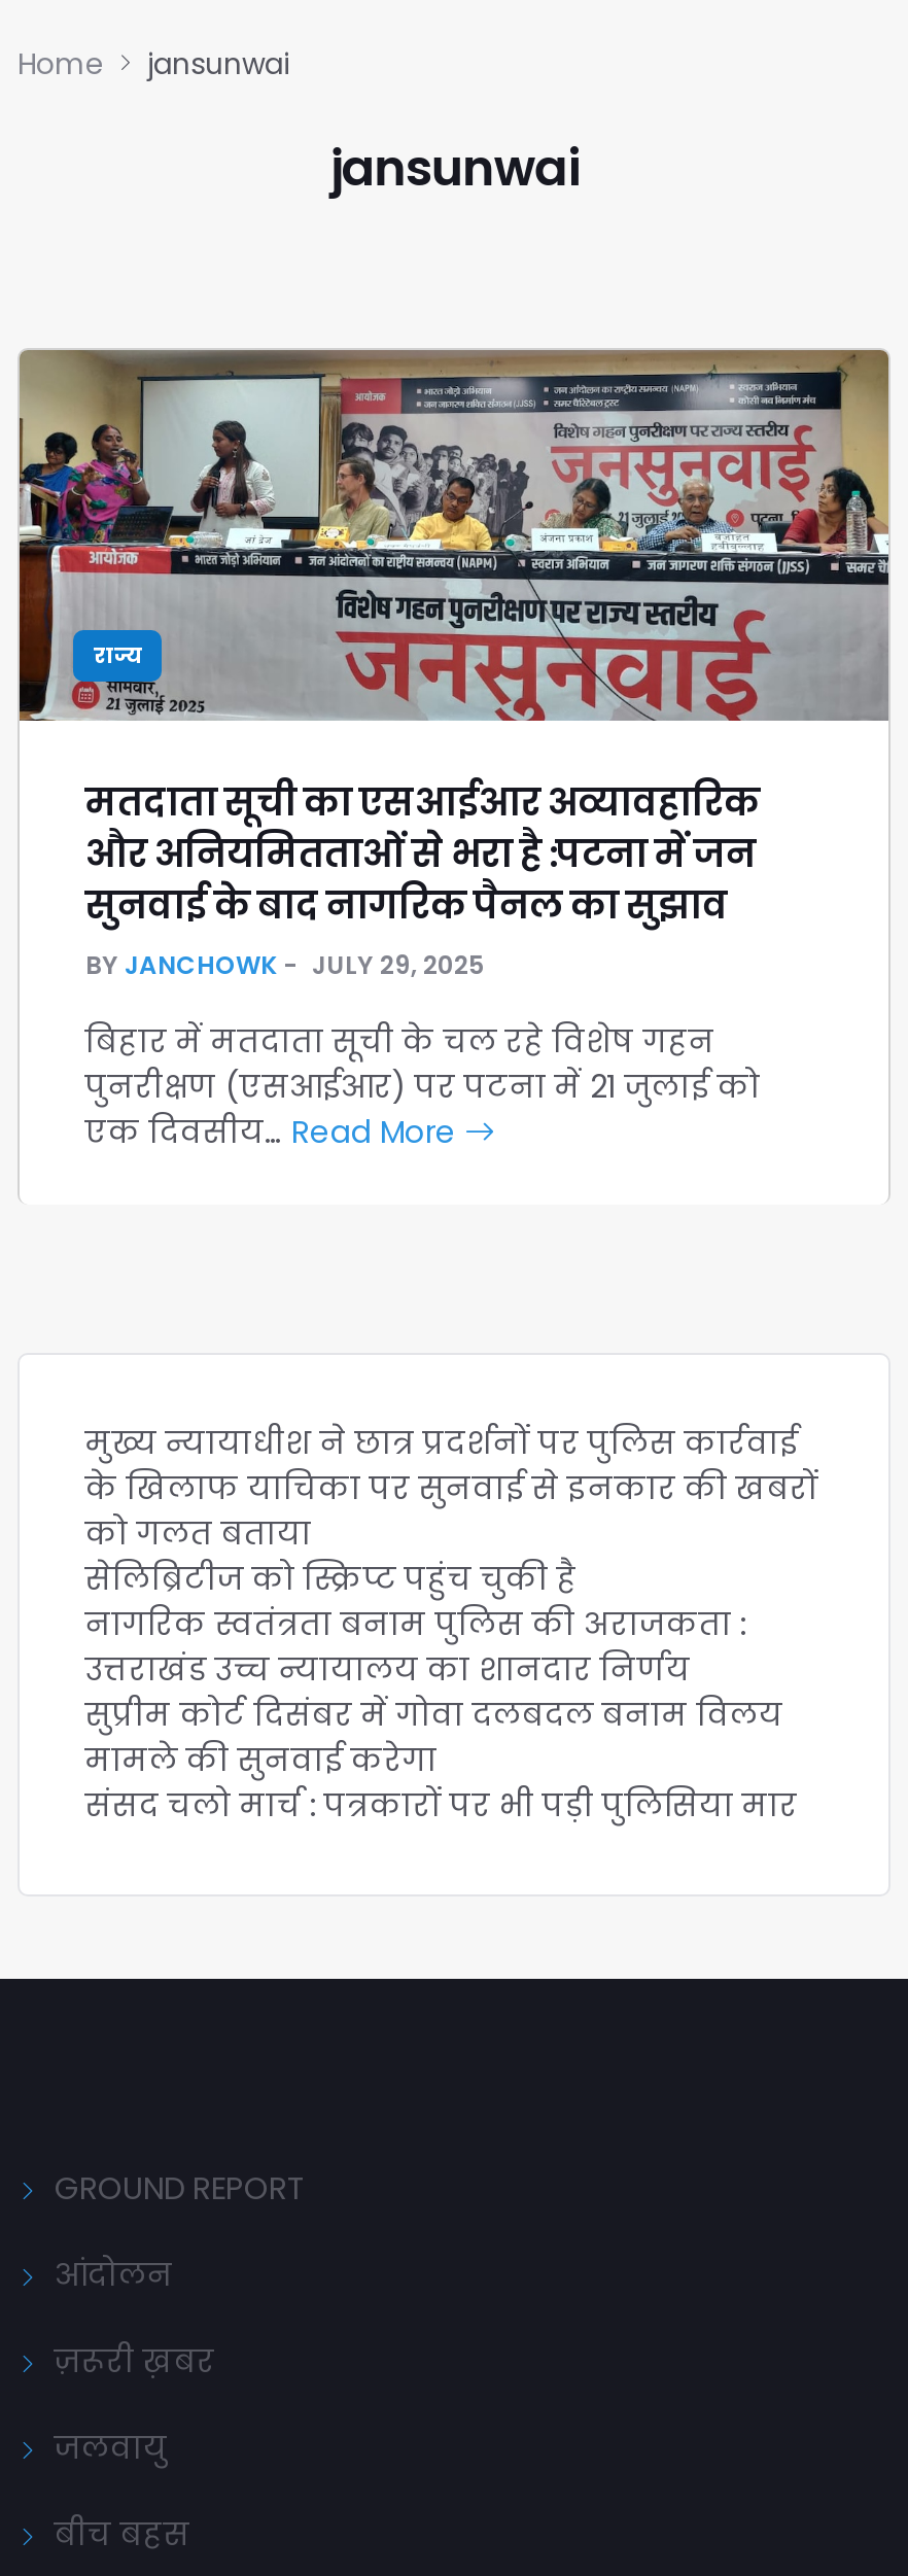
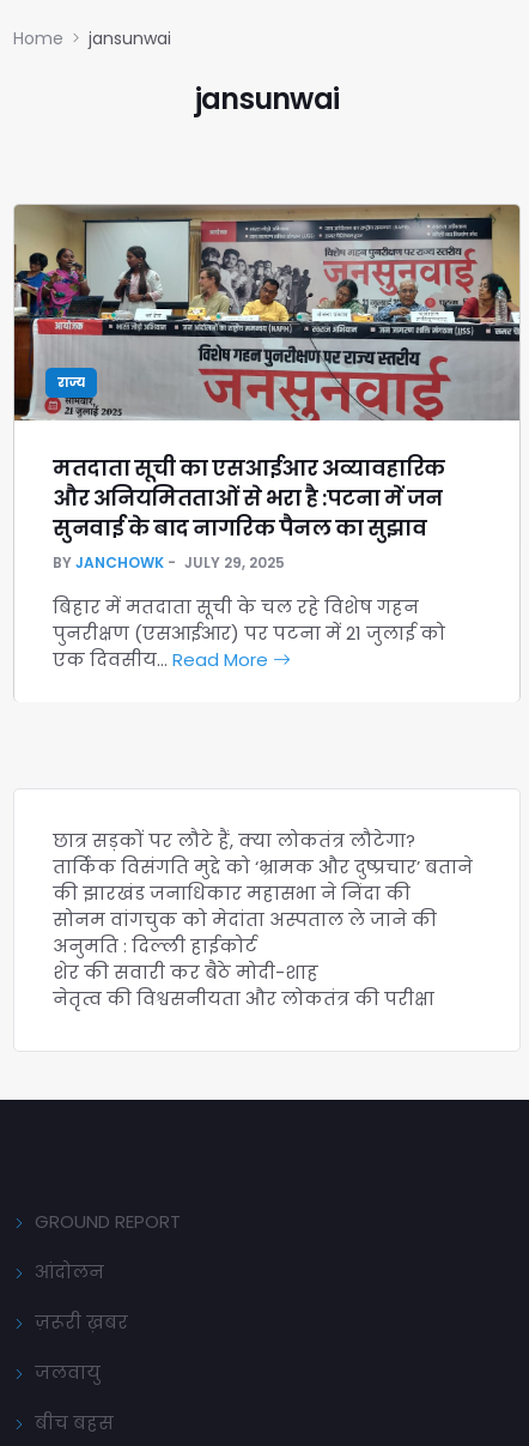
- मुख्य न्यायाधीश ने छात्र प्रदर्शनों पर पुलिस कार्रवाई
- के खिलाफ याचिका पर सुनवाई से इनकार की खबरों
- को गलत बताया
- सेलिब्रिटीज को स्क्रिप्ट पहुंच चुकी है
- नागरिक स्वतंत्रता बनाम पुलिस की अराजकता :
- उत्तराखंड उच्च न्यायालय का शानदार निर्णय
- सुप्रीम कोर्ट दिसंबर में गोवा दलबदल बनाम विलय
- मामले की सुनवाई करेगा
- संसद चलो मार्च : पत्रकारों पर भी पड़ी पुलिसिया मार
+ छात्र सड़कों पर लौटे हैं, क्या लोकतंत्र लौटेगा?
+ तार्किक विसंगति मुद्दे को ‘भ्रामक और दुष्प्रचार’ बताने
+ की झारखंड जनाधिकार महासभा ने निंदा की
+ सोनम वांगचुक को मेदांता अस्पताल ले जाने की
+ अनुमति : दिल्ली हाईकोर्ट
+ शेर की सवारी कर बैठे मोदी-शाह
+ नेतृत्व की विश्वसनीयता और लोकतंत्र की परीक्षा
